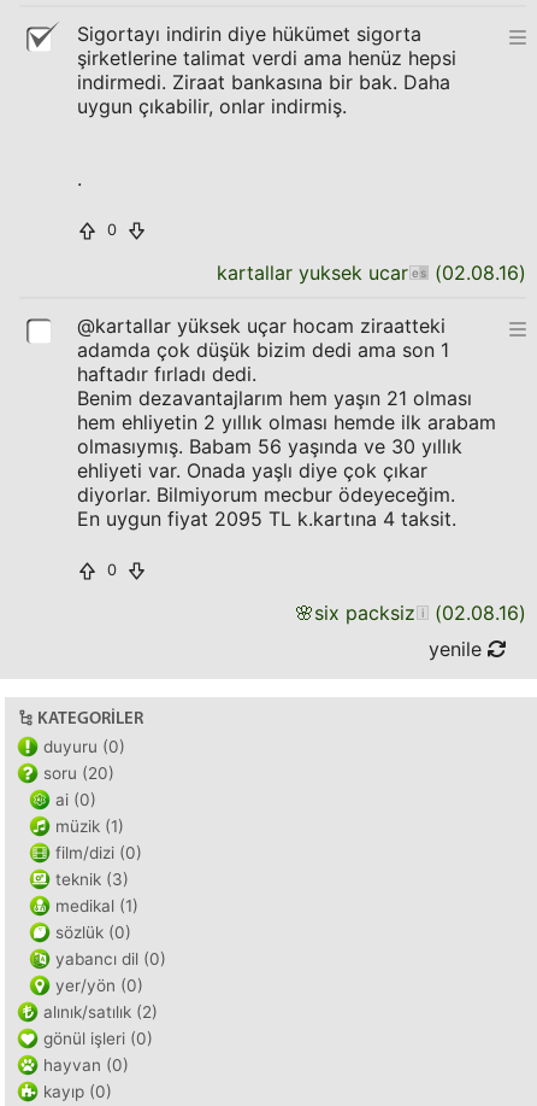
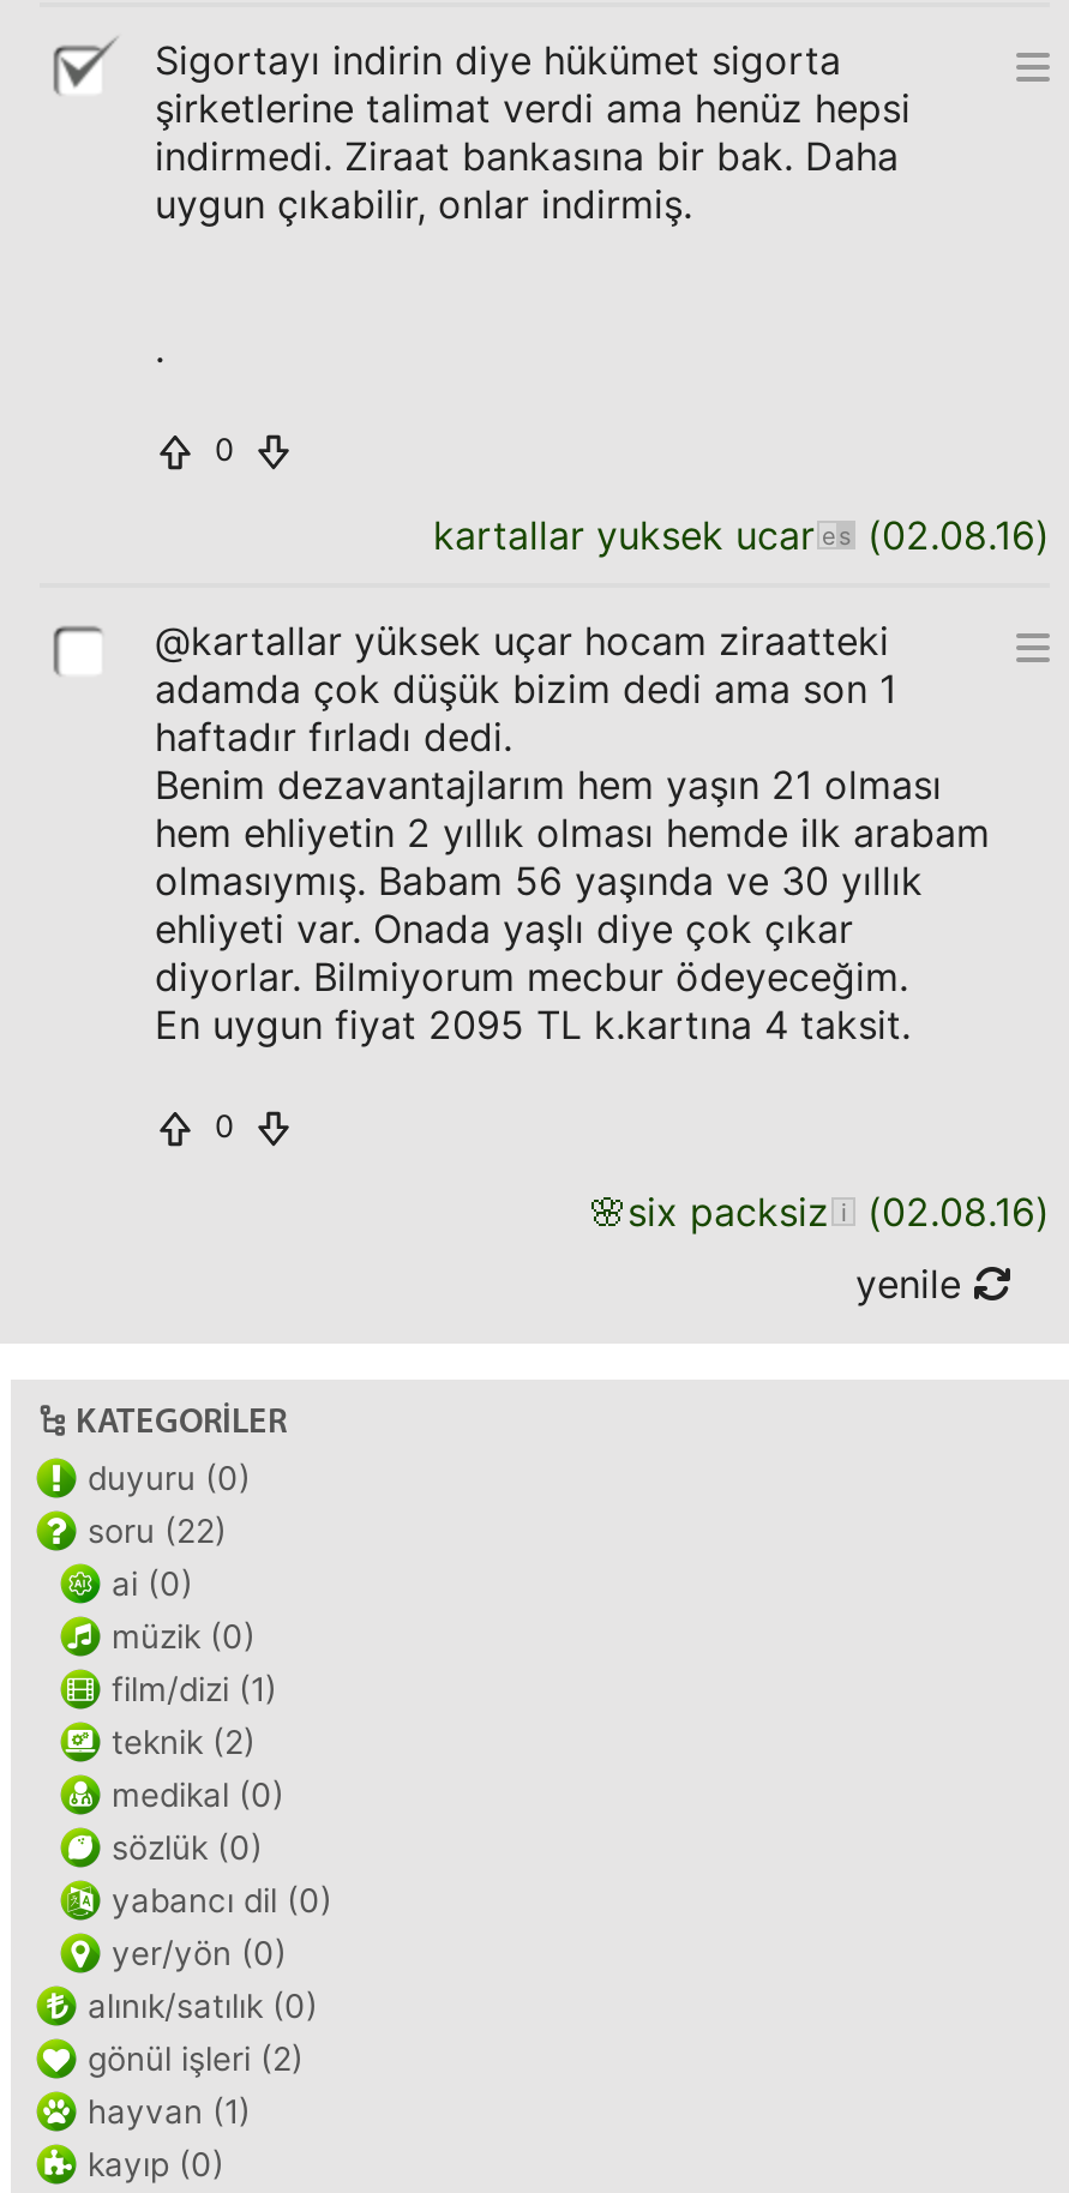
- soru (20)
+ soru (22)

- müzik (1)
+ müzik (0)

- film/dizi (0)
+ film/dizi (1)

- teknik (3)
+ teknik (2)

- medikal (1)
+ medikal (0)

- alınık/satılık (2)
+ alınık/satılık (0)

- gönül işleri (0)
+ gönül işleri (2)

- hayvan (0)
+ hayvan (1)
